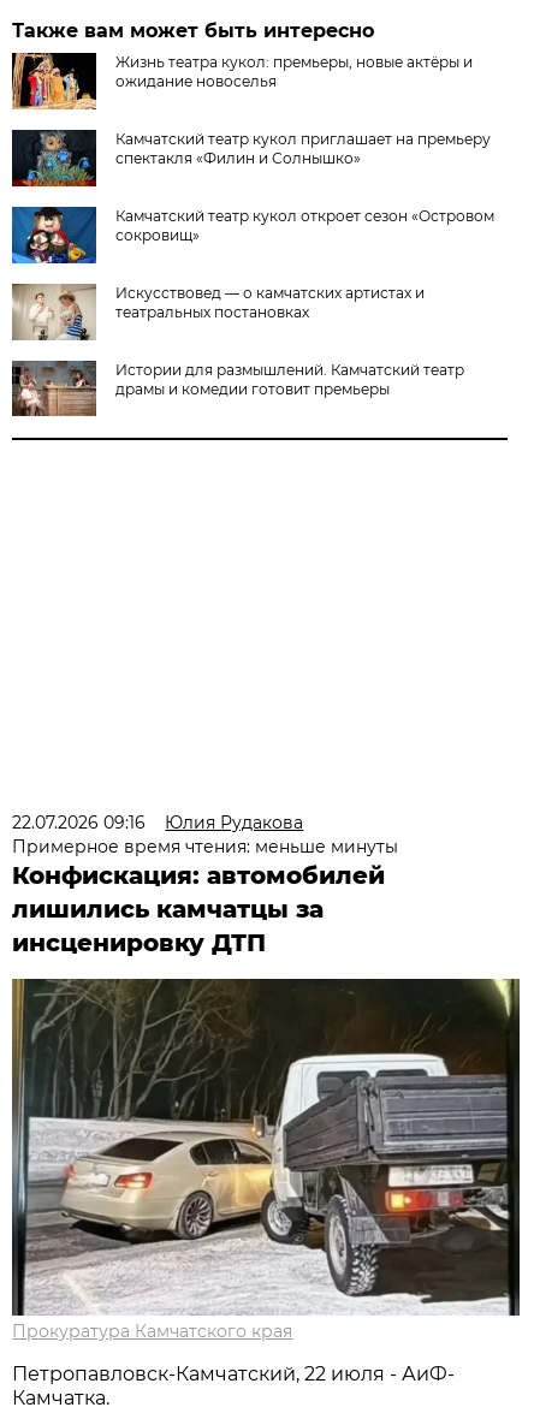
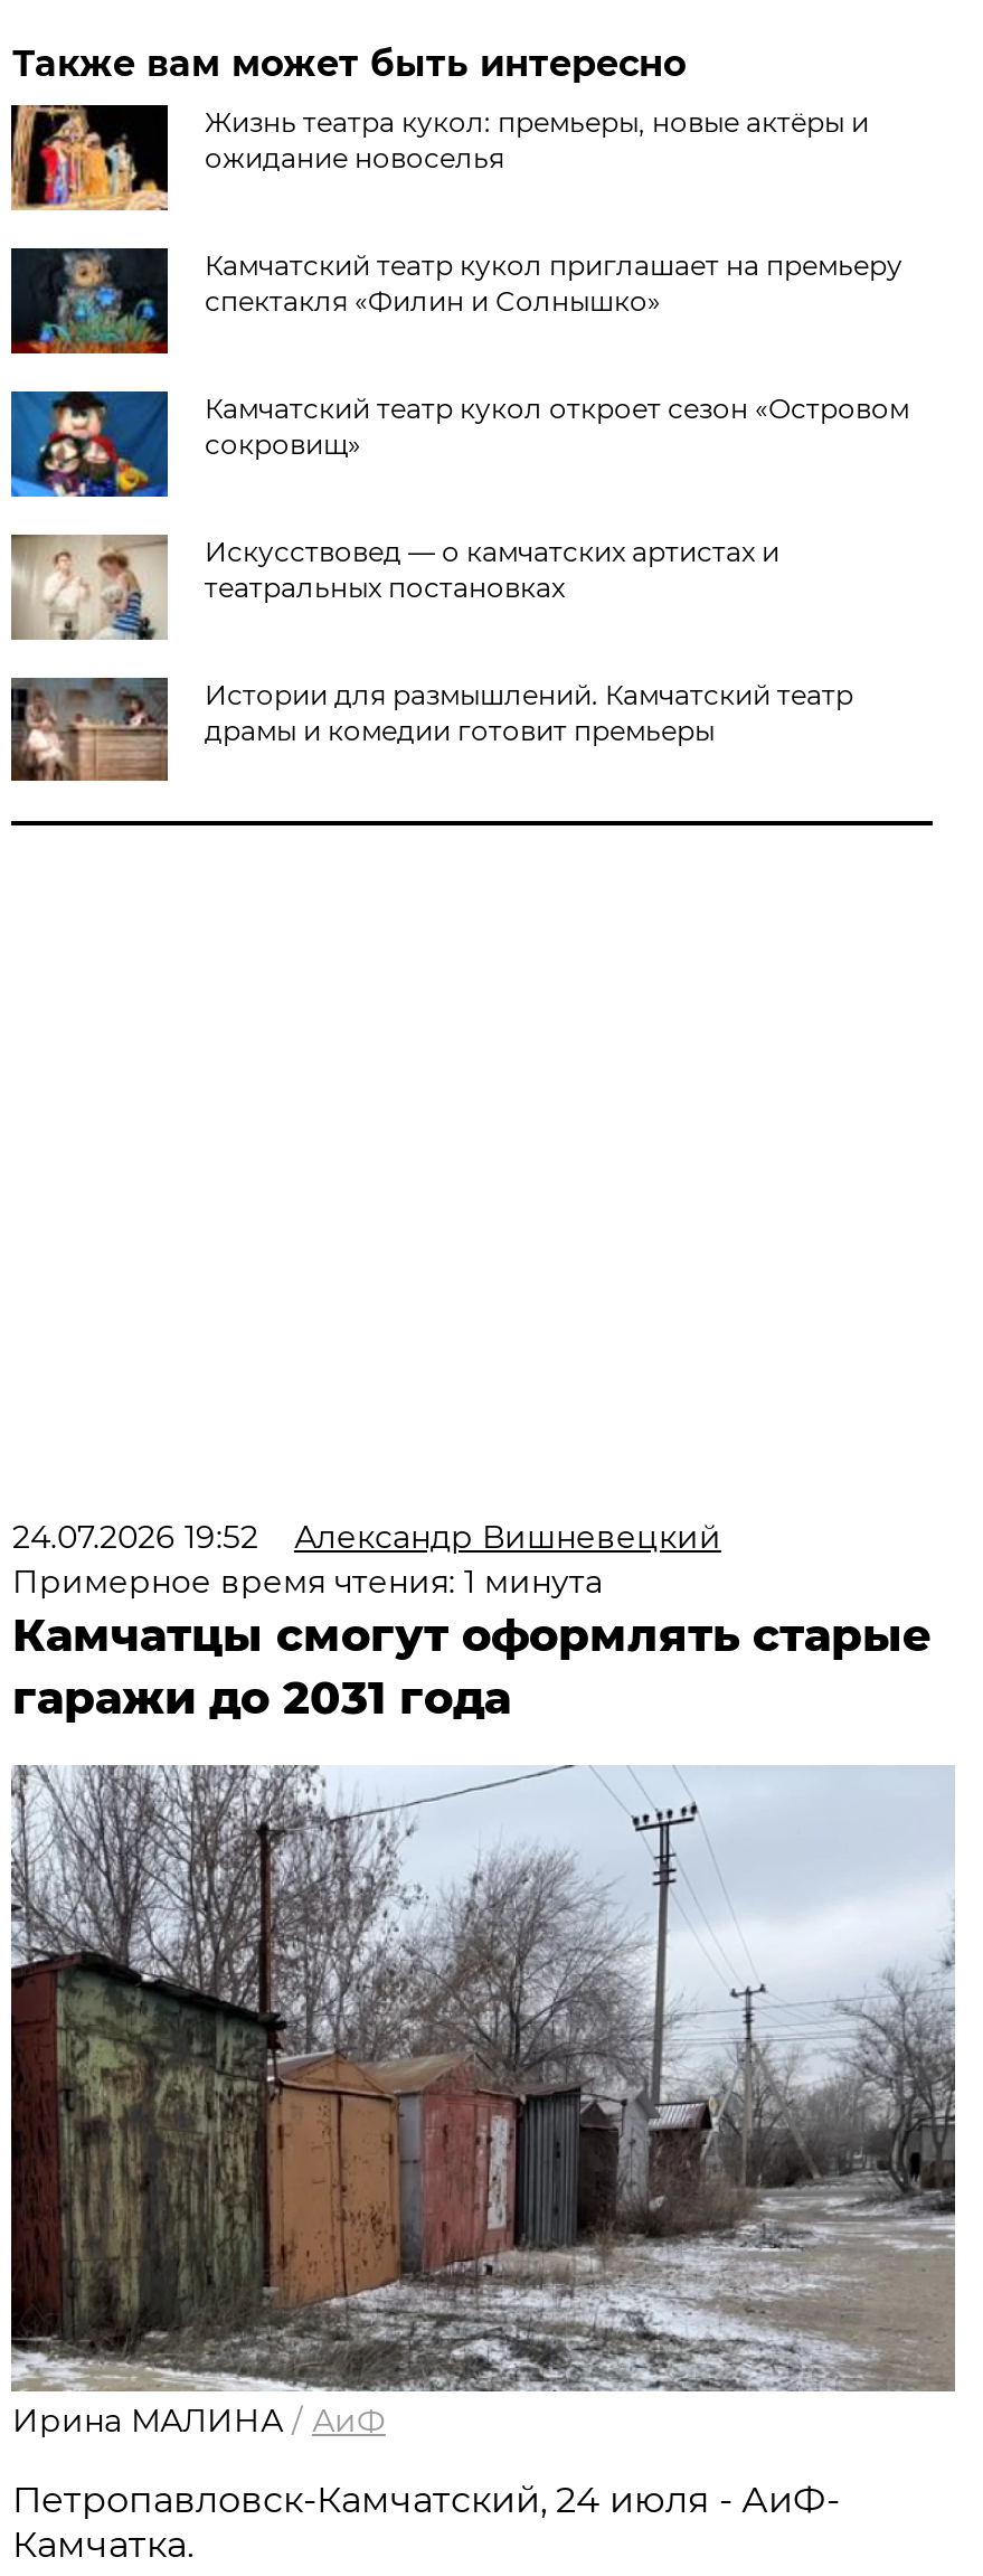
- 22.07.2026 09:16
- Юлия Рудакова
- Примерное время чтения: меньше минуты
- Конфискация: автомобилей
- лишились камчатцы за
- инсценировку ДТП
+ 24.07.2026 19:52
+ Александр Вишневецкий
+ Примерное время чтения: 1 минута
+ Камчатцы смогут оформлять старые
+ гаражи до 2031 года

- [image]
- Прокуратура Камчатского края
+ [image]
+ Ирина МАЛИНА / АиФ

- Петропавловск-Камчатский, 22 июля - АиФ-
+ Петропавловск-Камчатский, 24 июля - АиФ-
